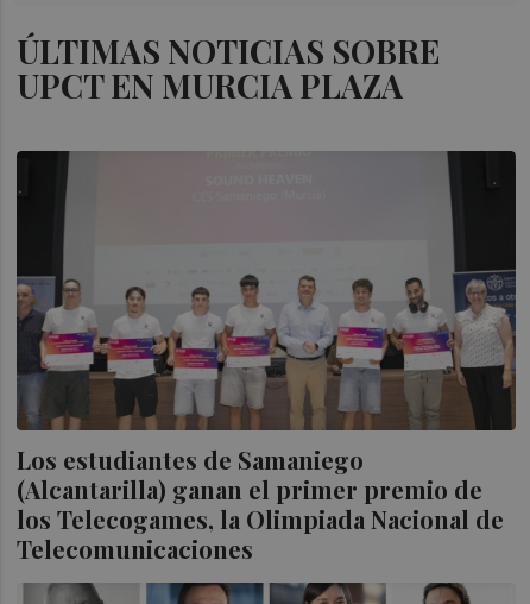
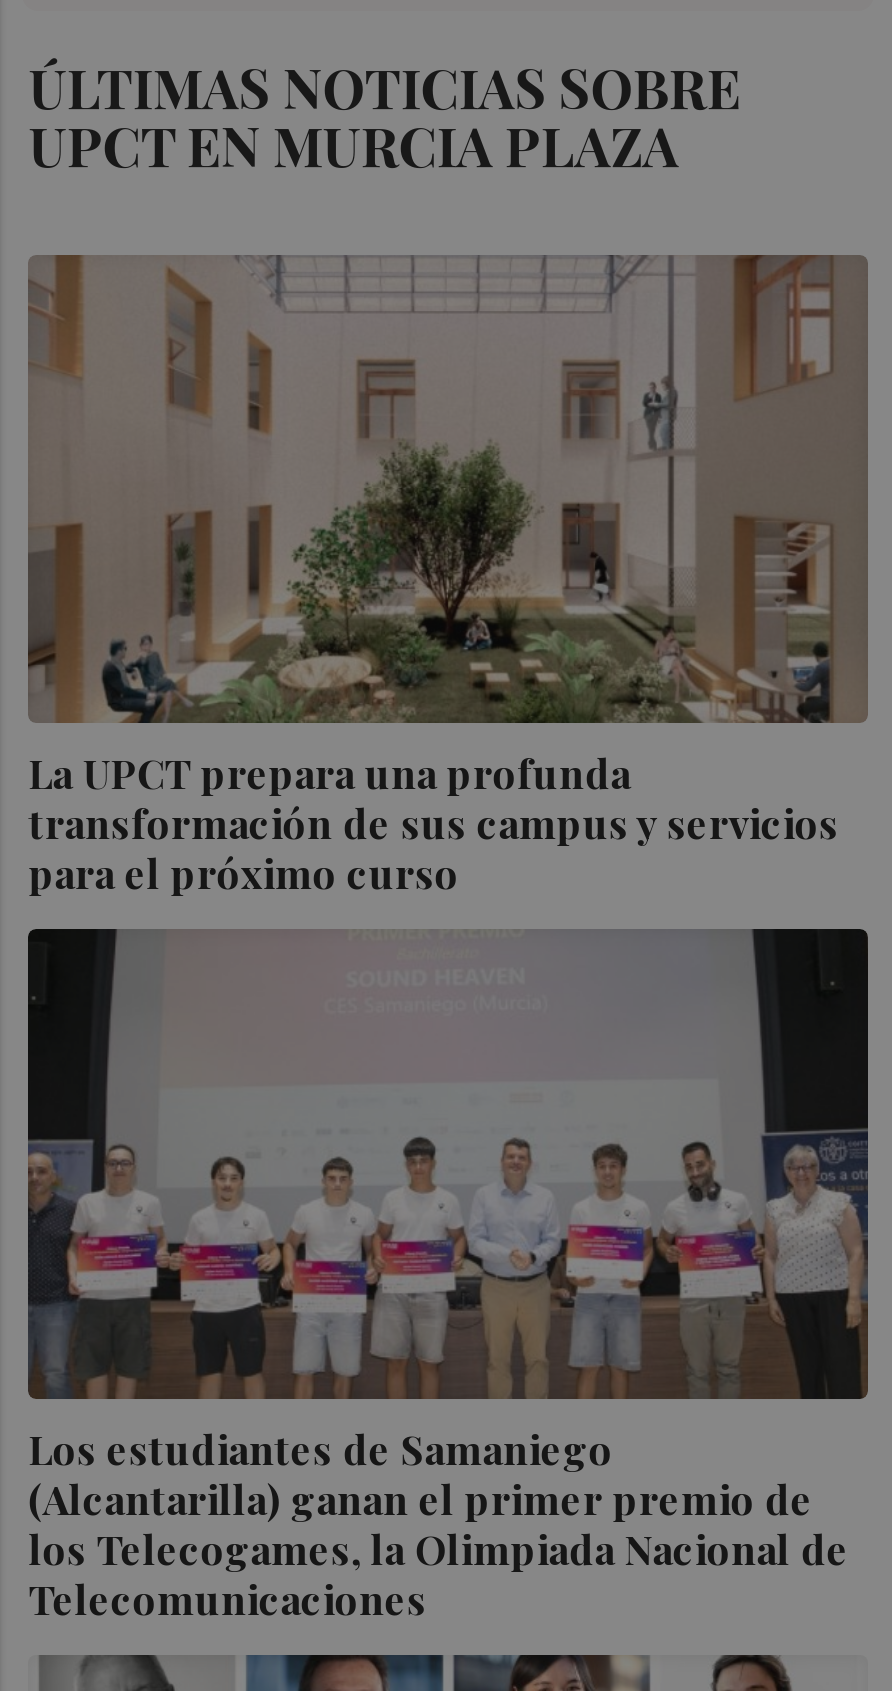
+ [image]
+ La UPCT prepara una profunda
+ transformación de sus campus y servicios
+ para el próximo curso
